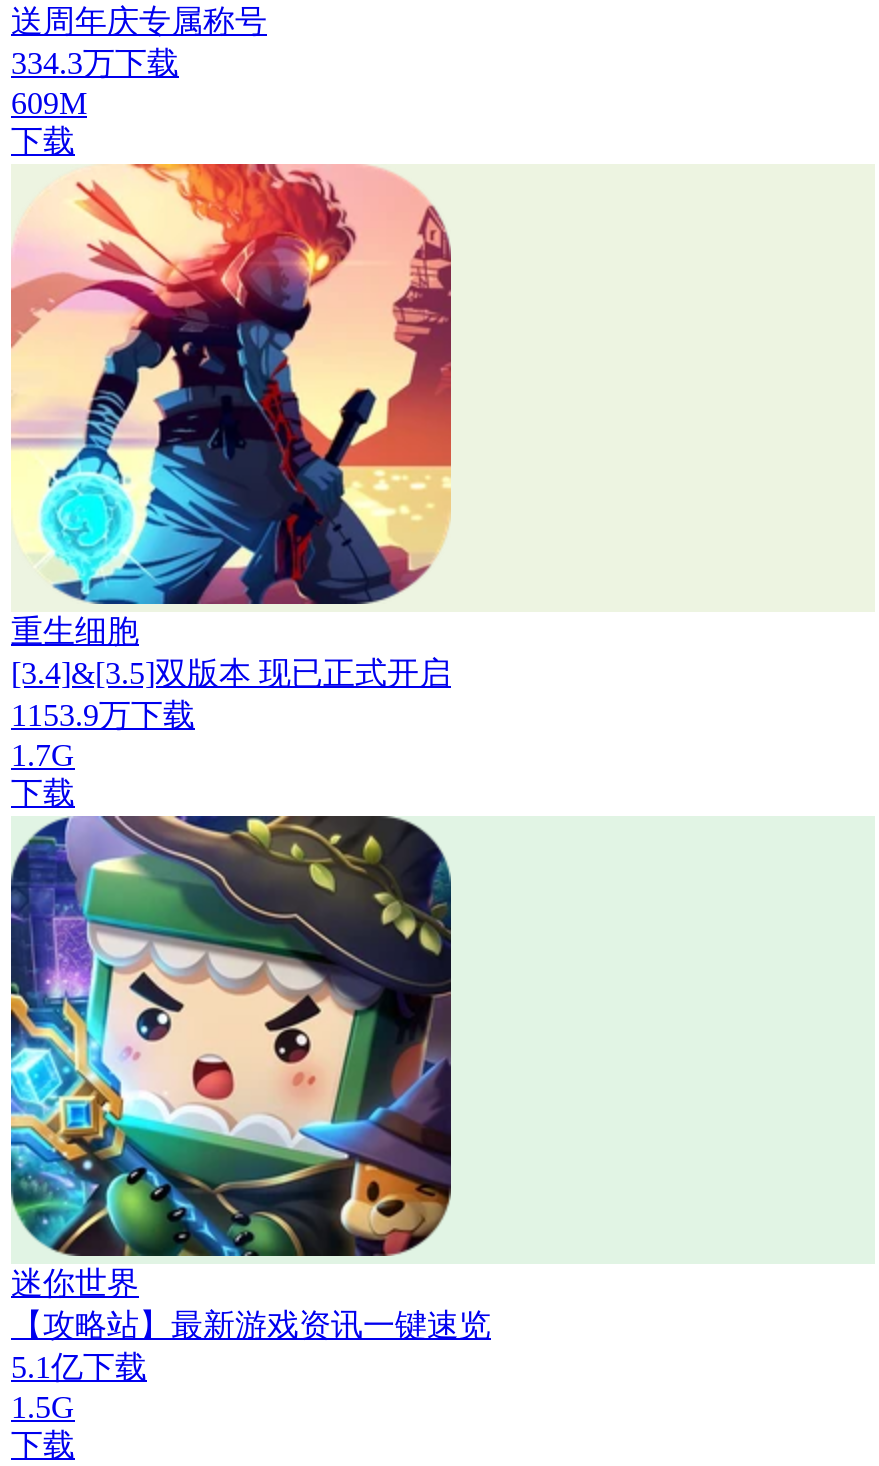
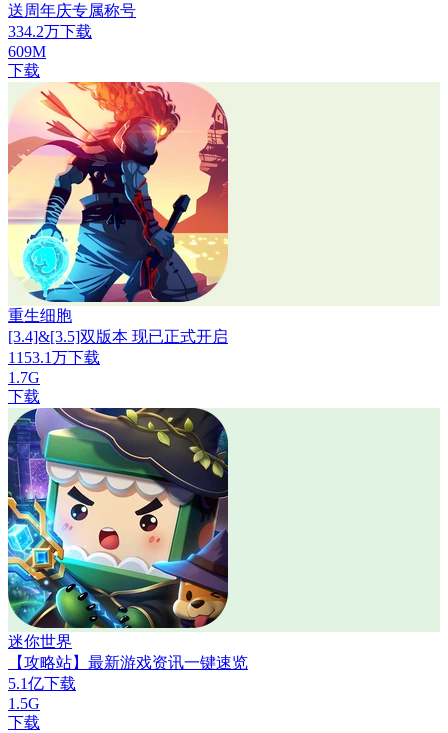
- 334.3万下载
+ 334.2万下载

- 1153.9万下载
+ 1153.1万下载
